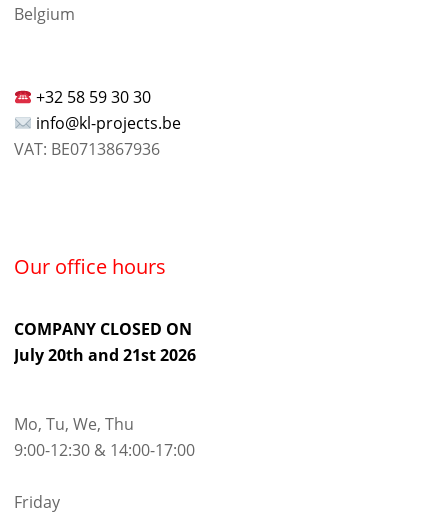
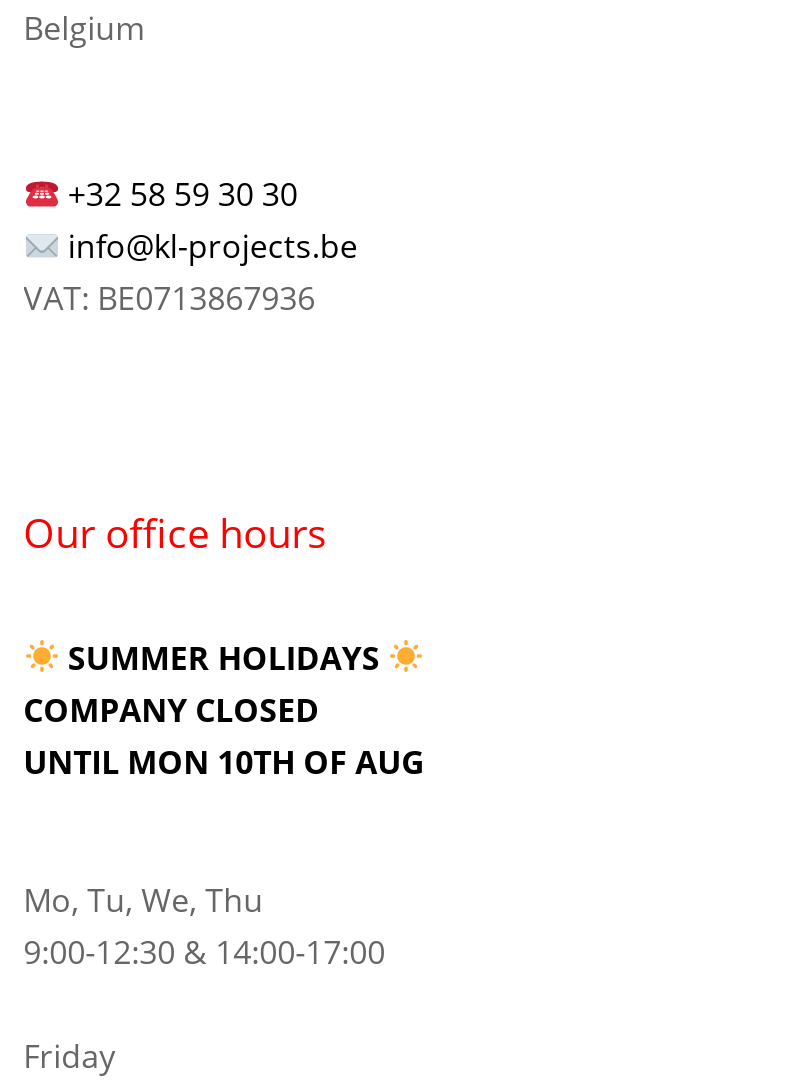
- COMPANY CLOSED ON
- July 20th and 21st 2026
+ SUMMER HOLIDAYS
+ COMPANY CLOSED
+ UNTIL MON 10TH OF AUG
